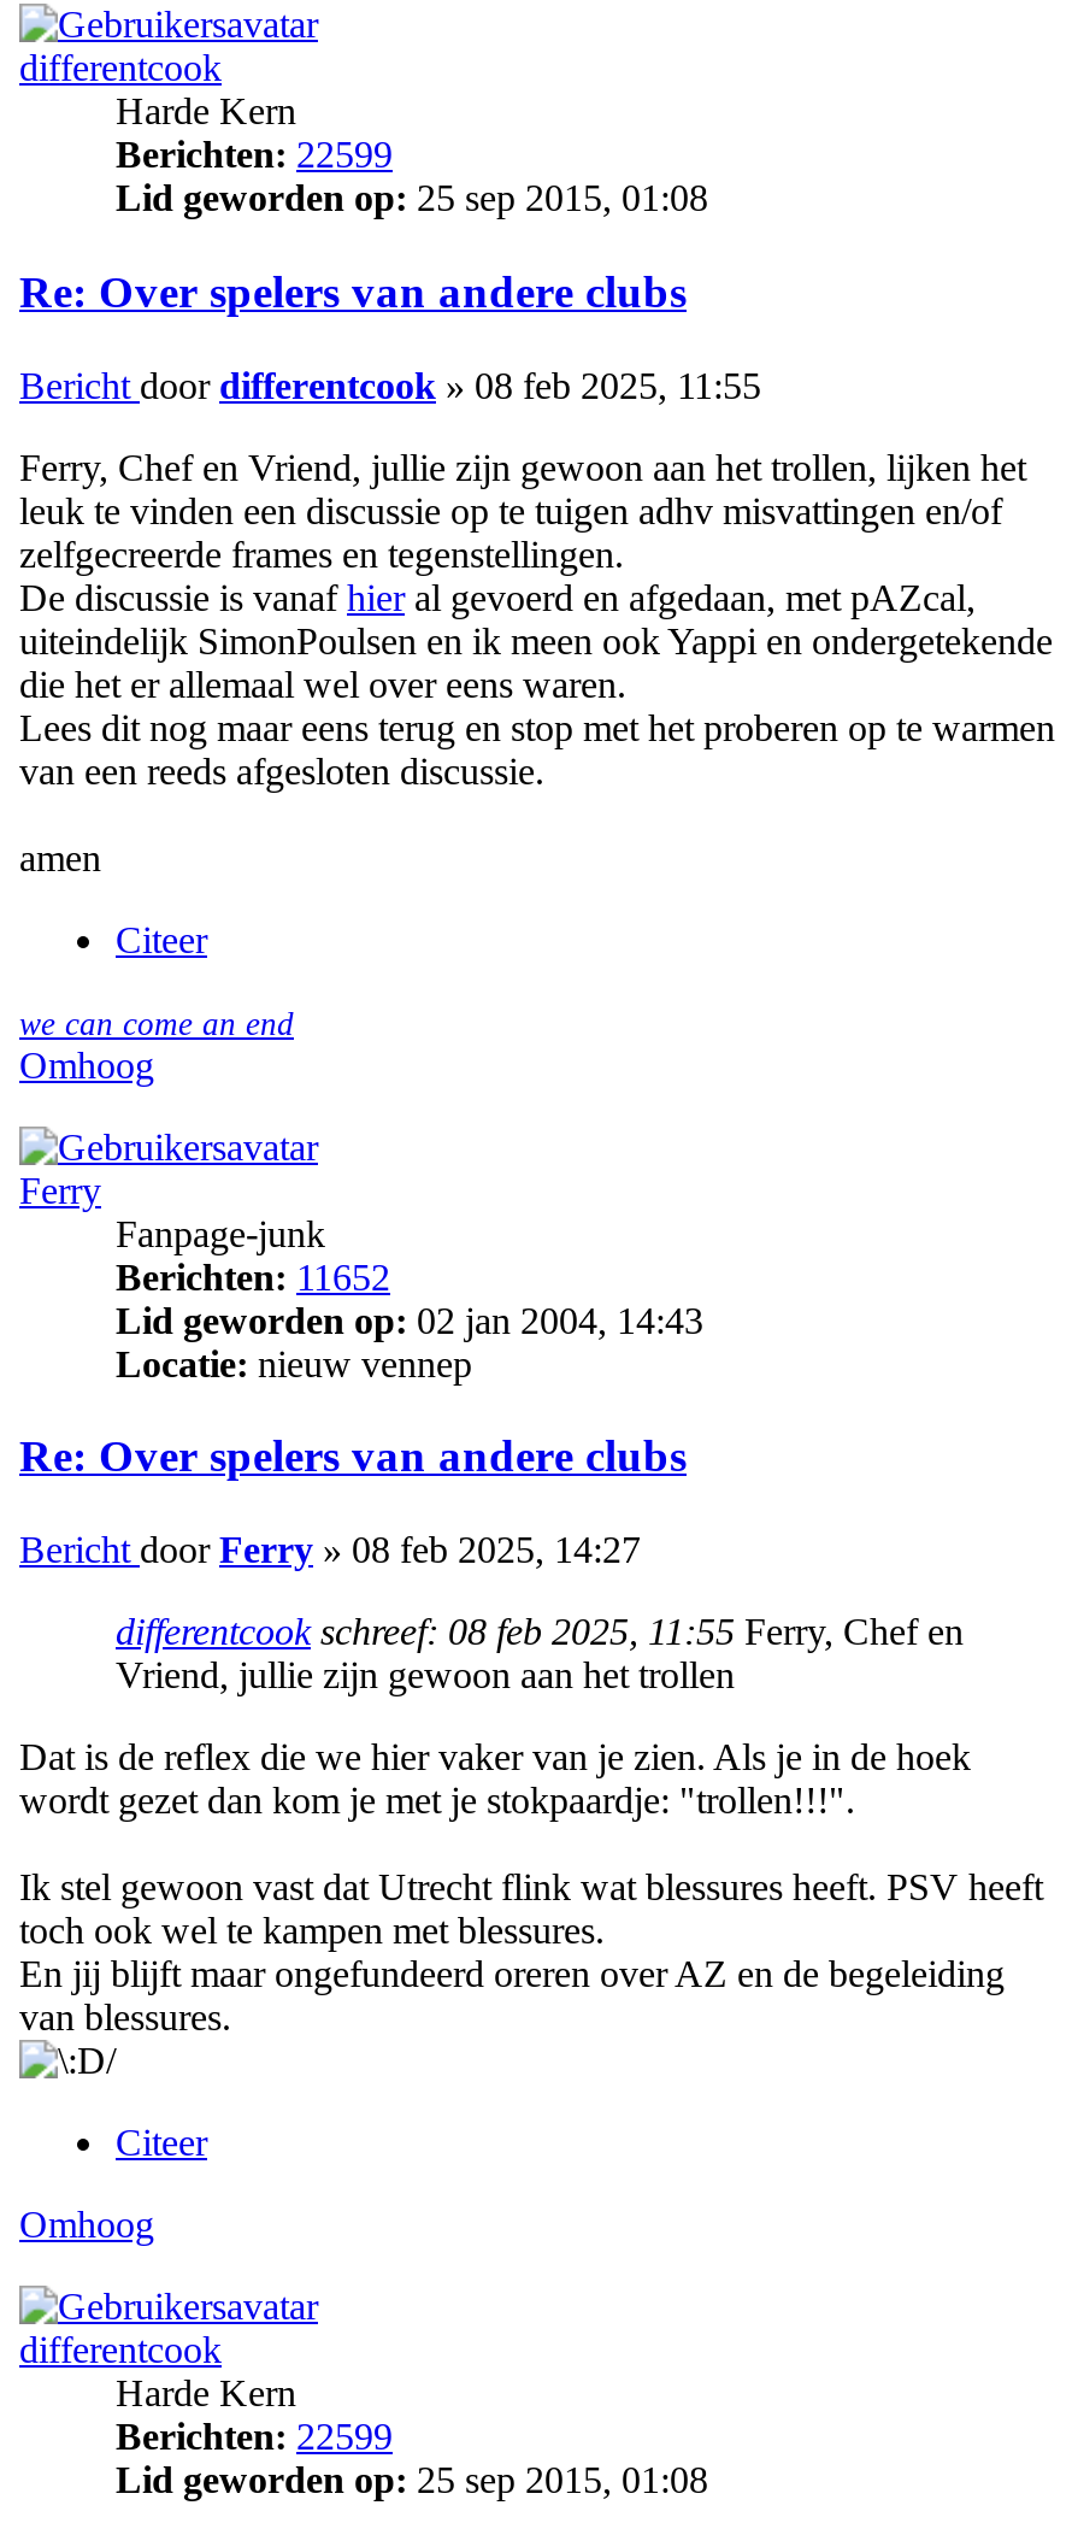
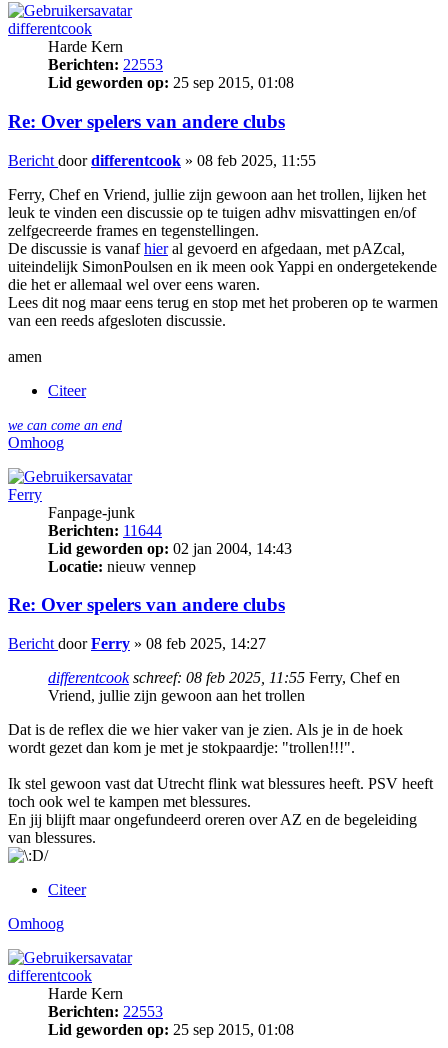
- Berichten: 22599
+ Berichten: 22553

- Berichten: 11652
+ Berichten: 11644

- Berichten: 22599
+ Berichten: 22553
